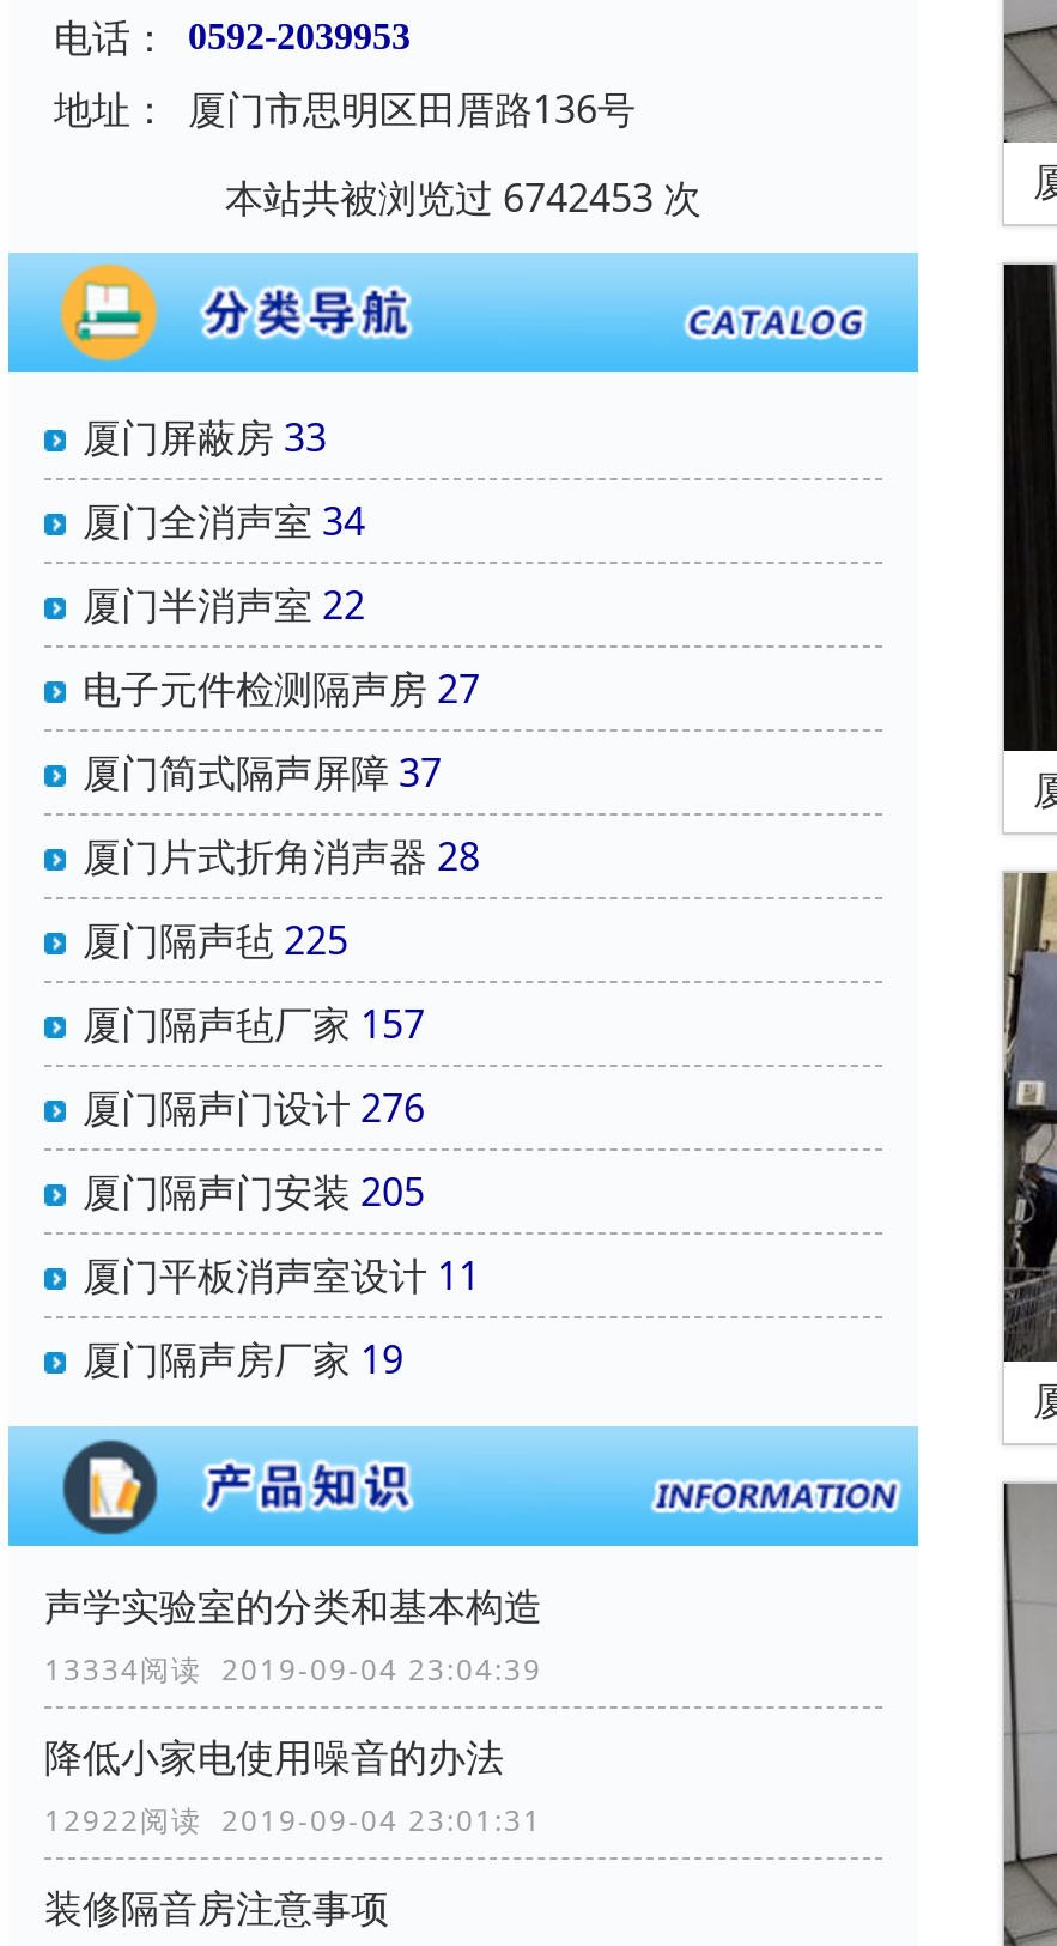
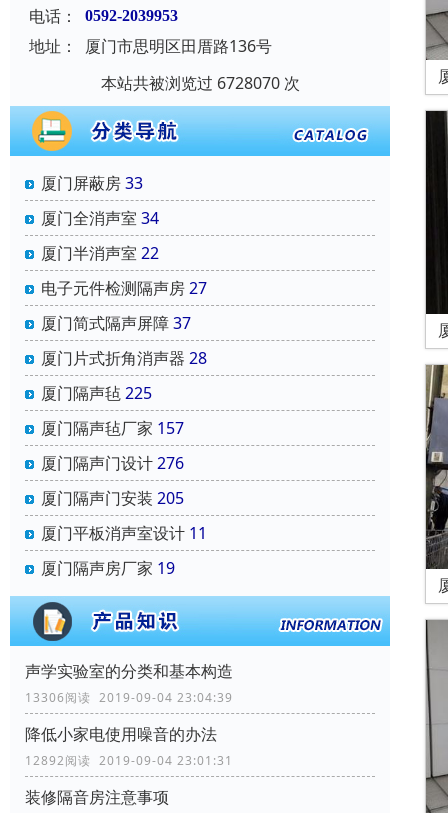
- 本站共被浏览过 6742453 次
+ 本站共被浏览过 6728070 次

- 13334阅读 2019-09-04 23:04:39
+ 13306阅读 2019-09-04 23:04:39

- 12922阅读 2019-09-04 23:01:31
+ 12892阅读 2019-09-04 23:01:31
